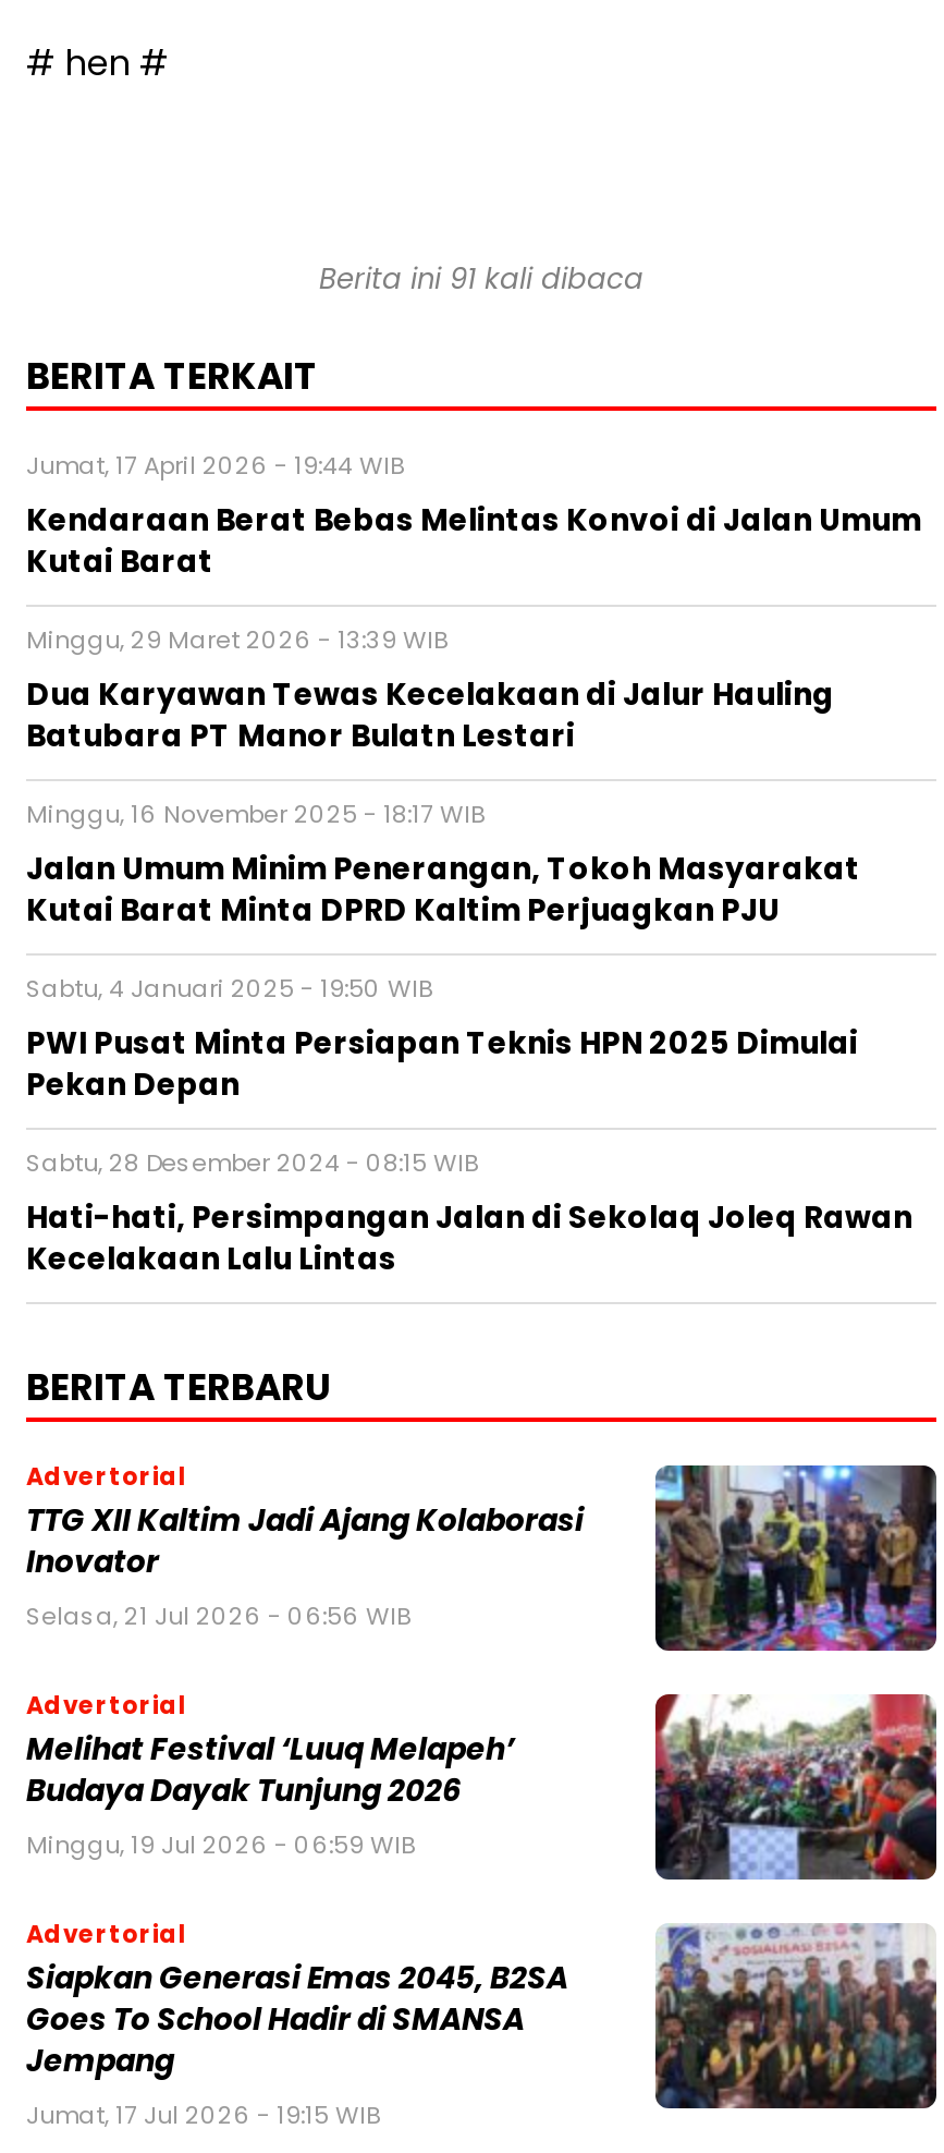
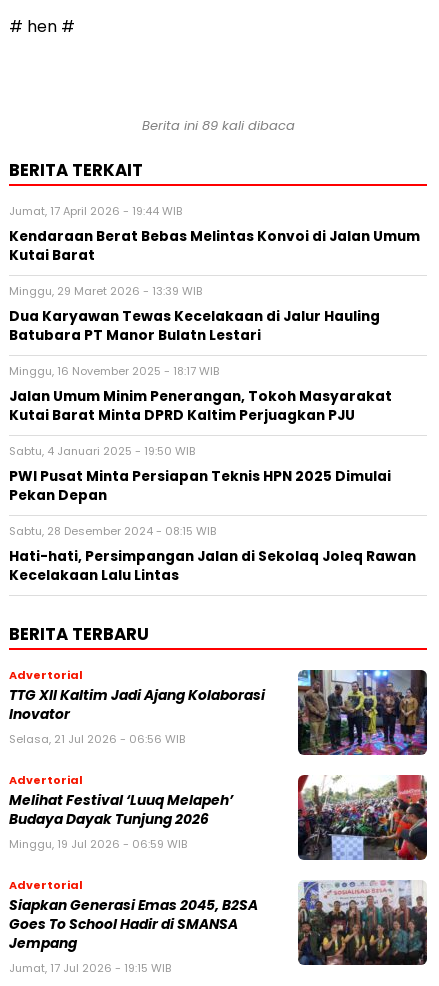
- Berita ini 91 kali dibaca
+ Berita ini 89 kali dibaca
